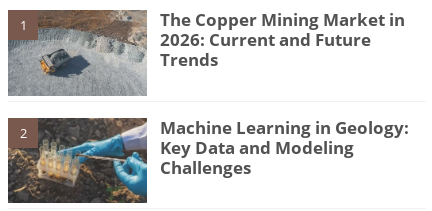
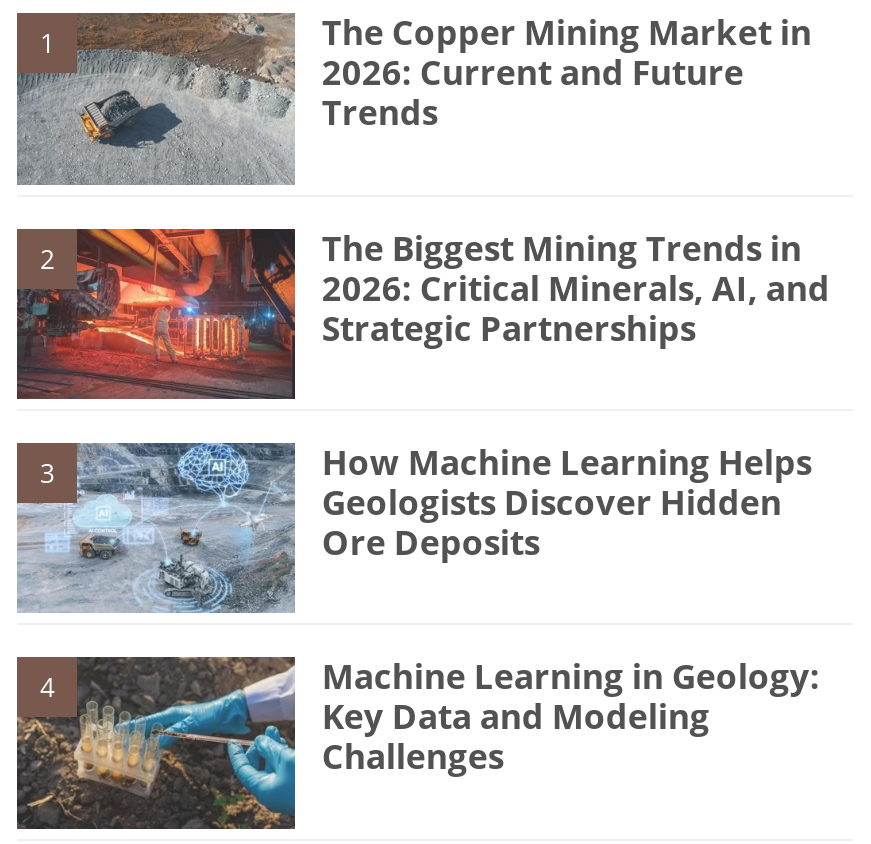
+ [image]
+ The Biggest Mining Trends in
+ 2026: Critical Minerals, AI, and
+ Strategic Partnerships
+ 3
+ How Machine Learning Helps
+ Geologists Discover Hidden
+ Ore Deposits
+ 4

+ [image]
